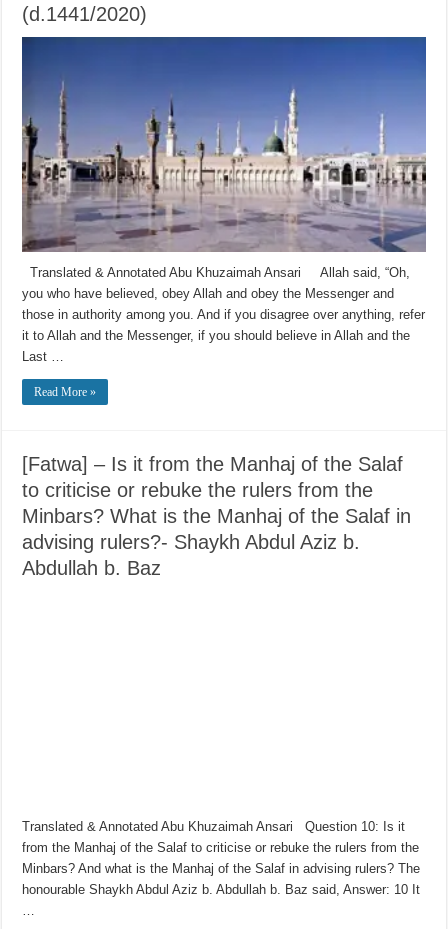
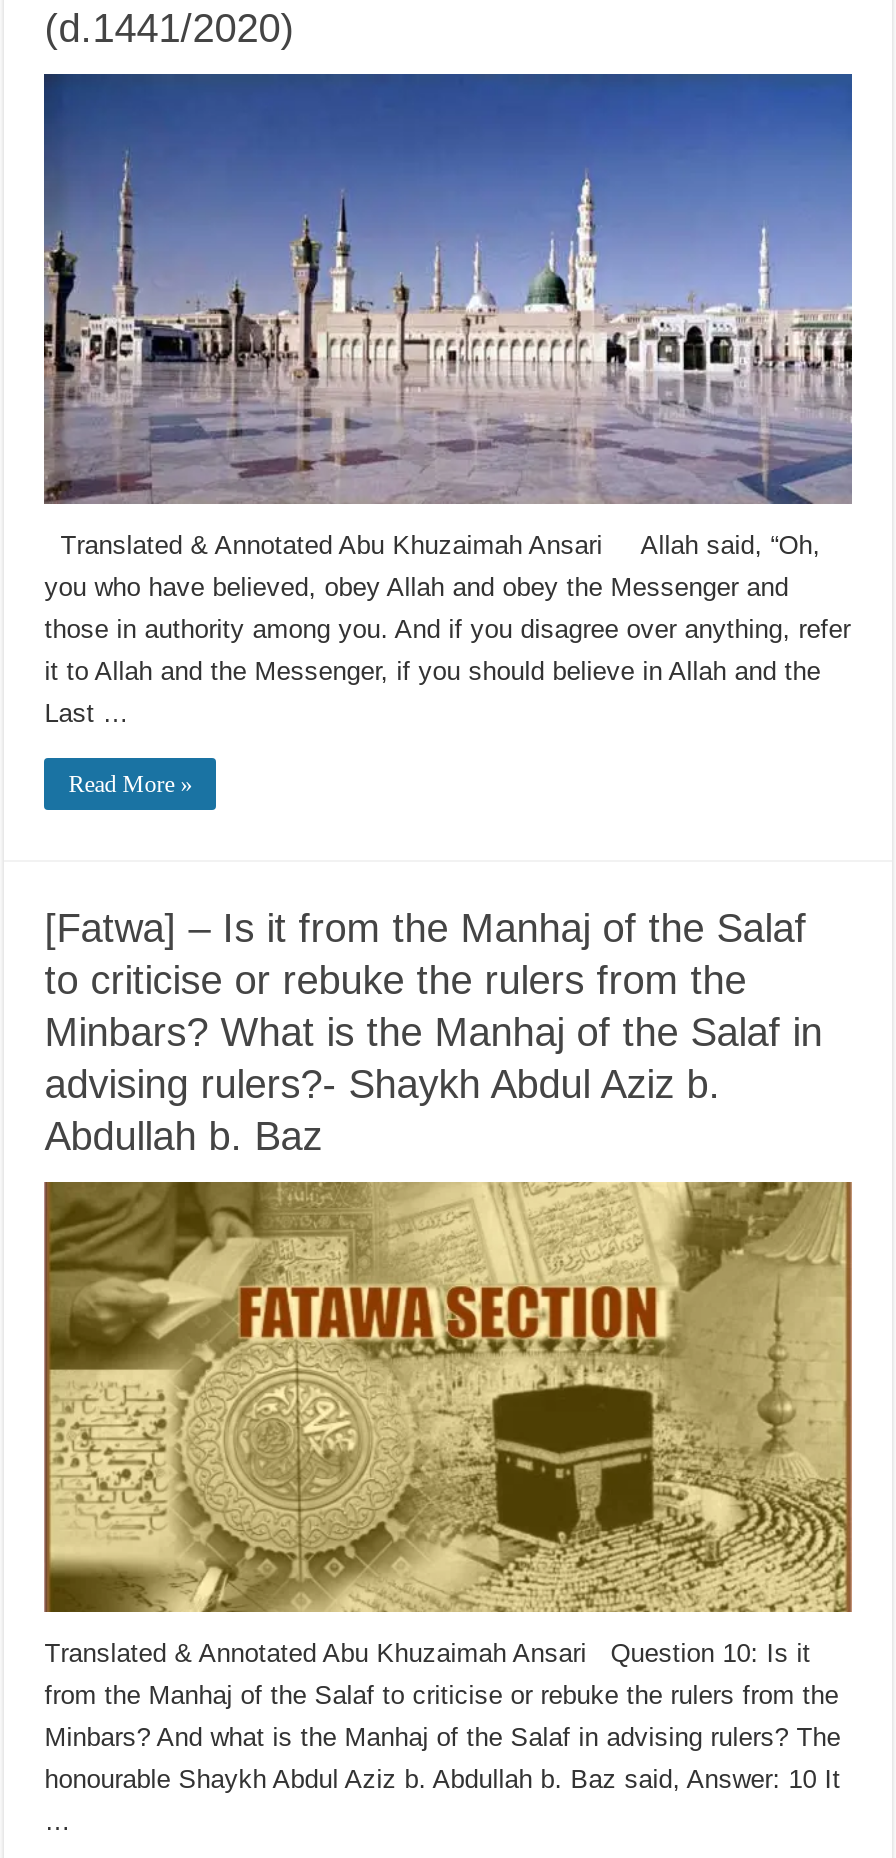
+ [image]
